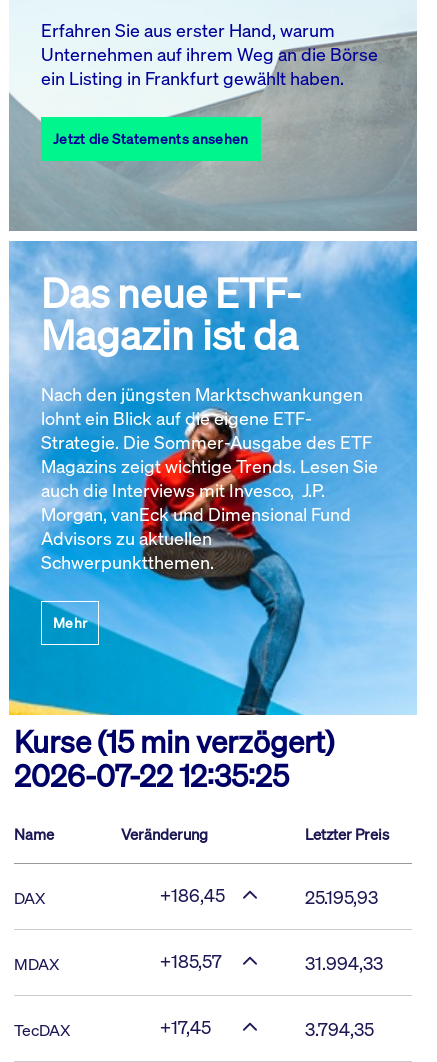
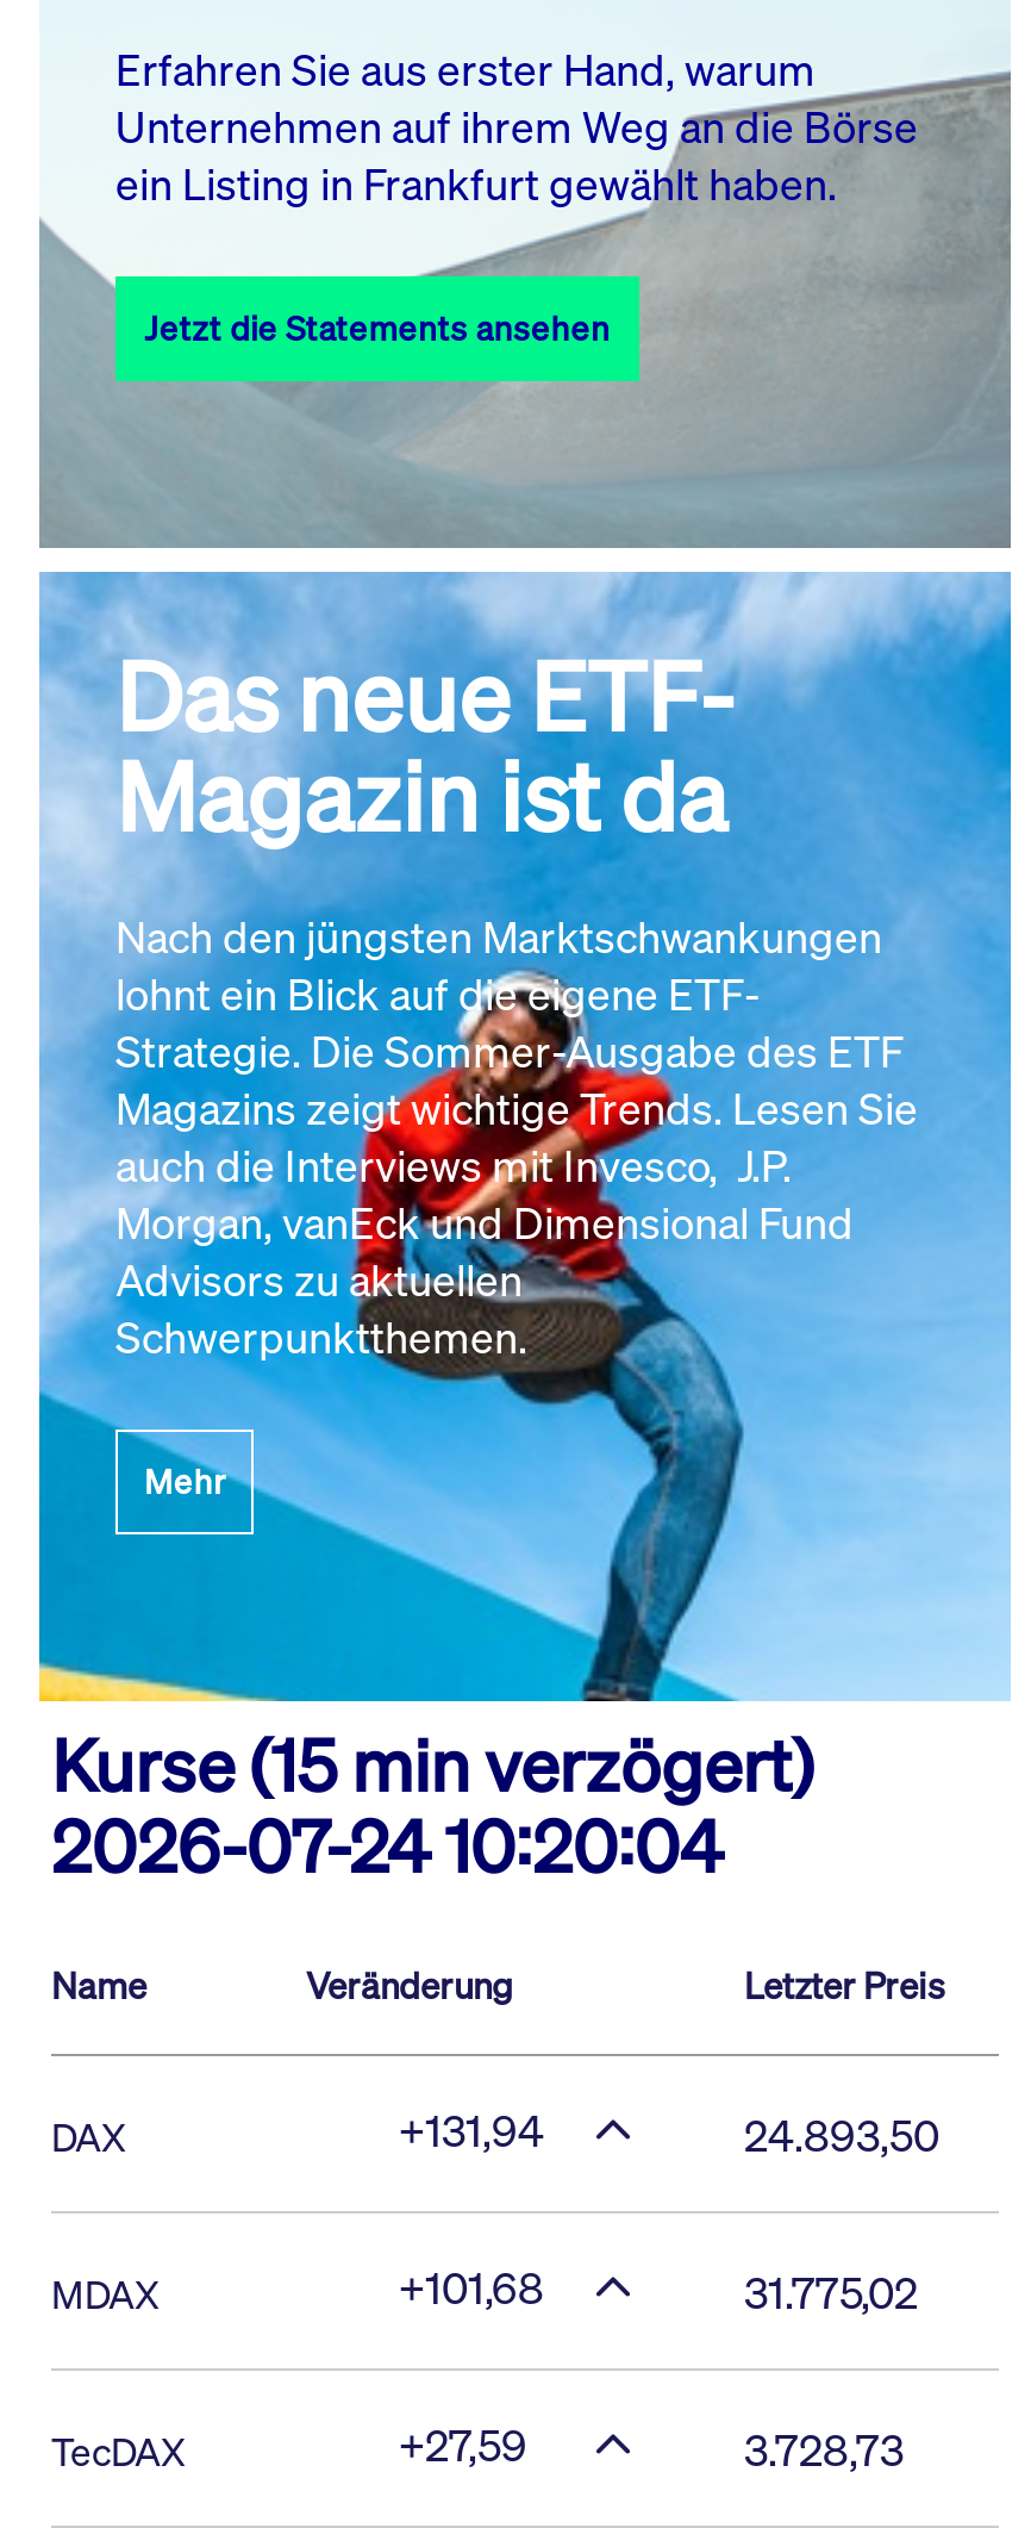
- 2026-07-22 12:35:25
+ 2026-07-24 10:20:04

- +186,45
+ +131,94

- 25.195,93
+ 24.893,50

- +185,57
+ +101,68

- 31.994,33
+ 31.775,02

- +17,45
+ +27,59

- 3.794,35
+ 3.728,73
